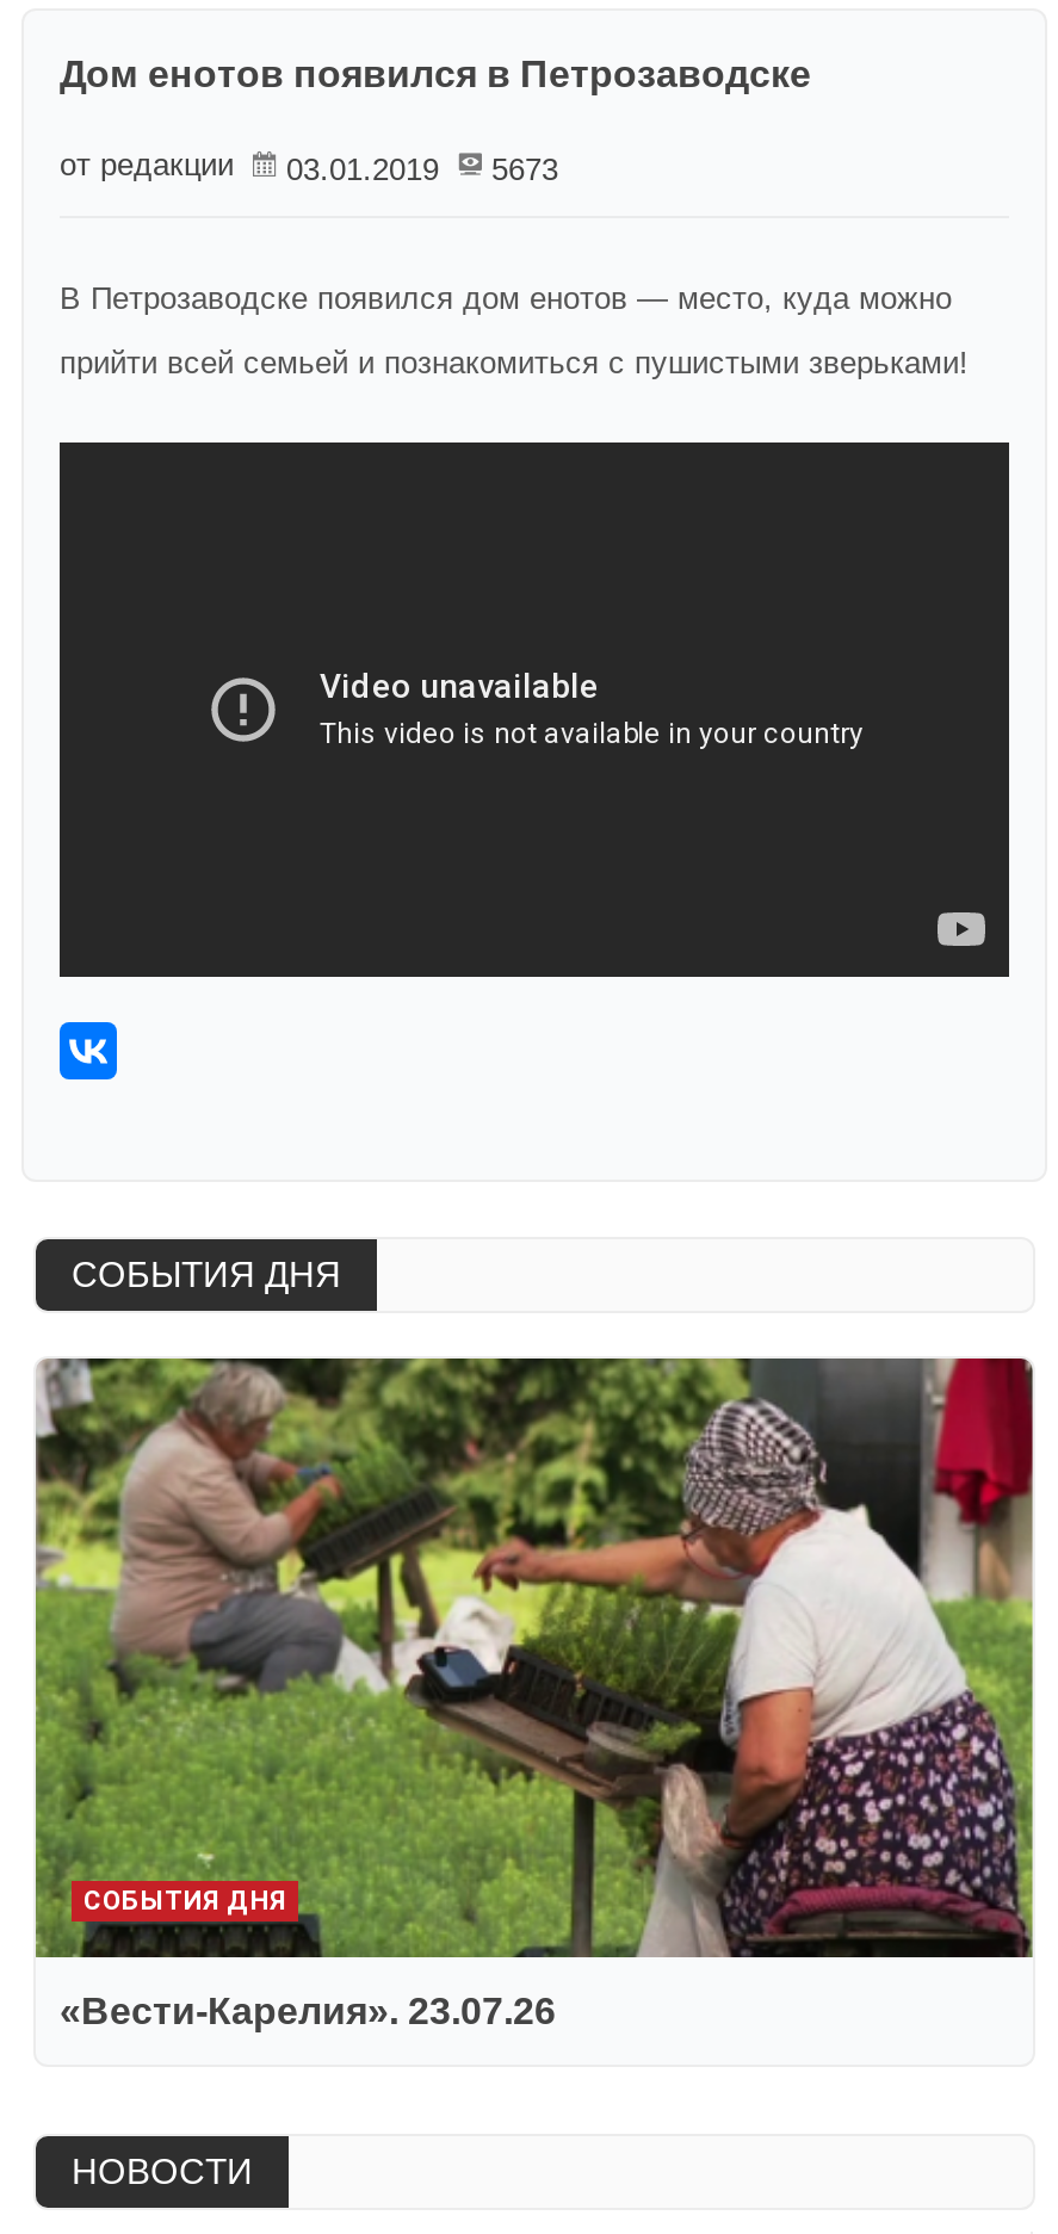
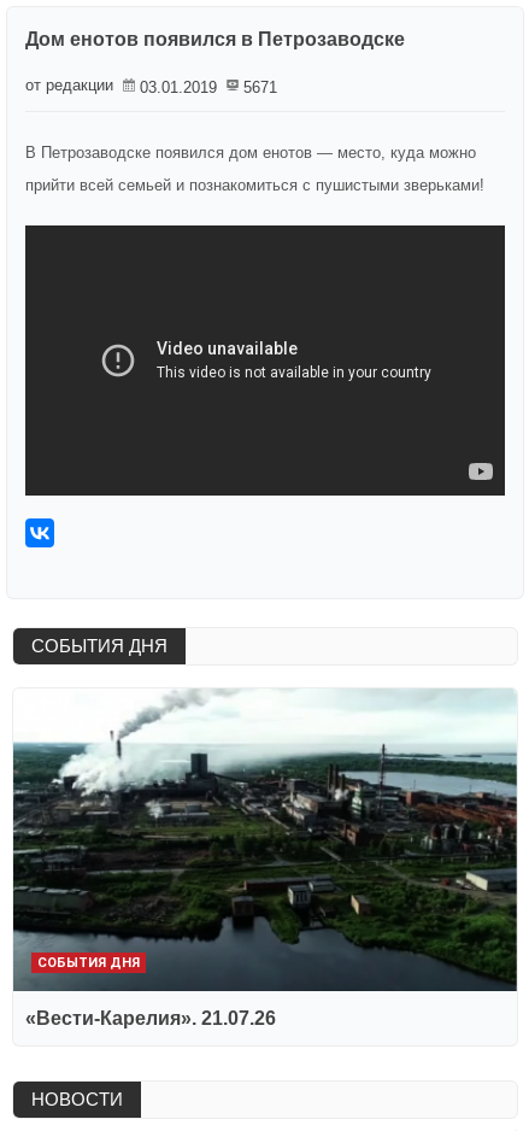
- от редакции 03.01.2019 5673
+ от редакции 03.01.2019 5671

- [image]
- «Вести-Карелия». 23.07.26
+ [image]
+ «Вести-Карелия». 21.07.26
